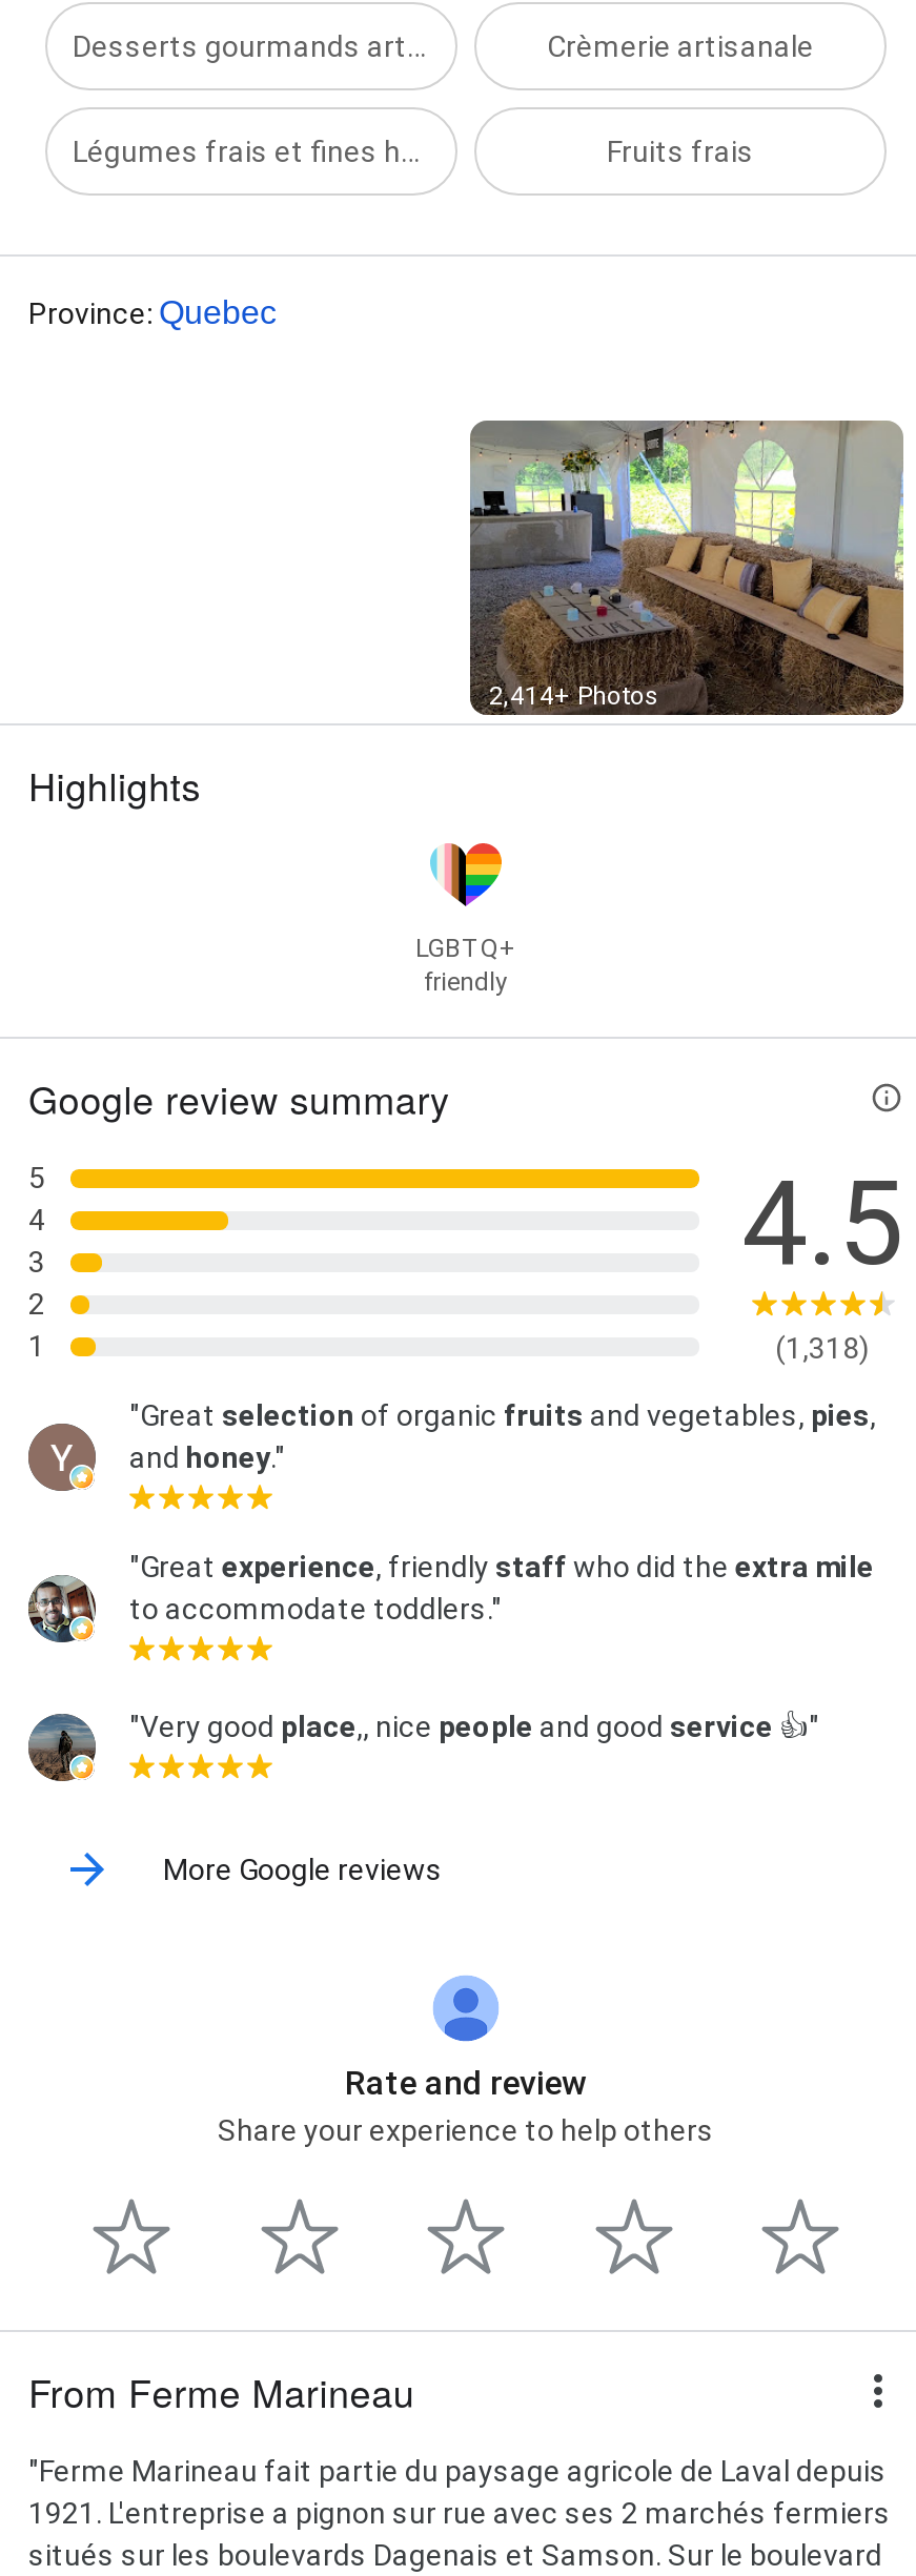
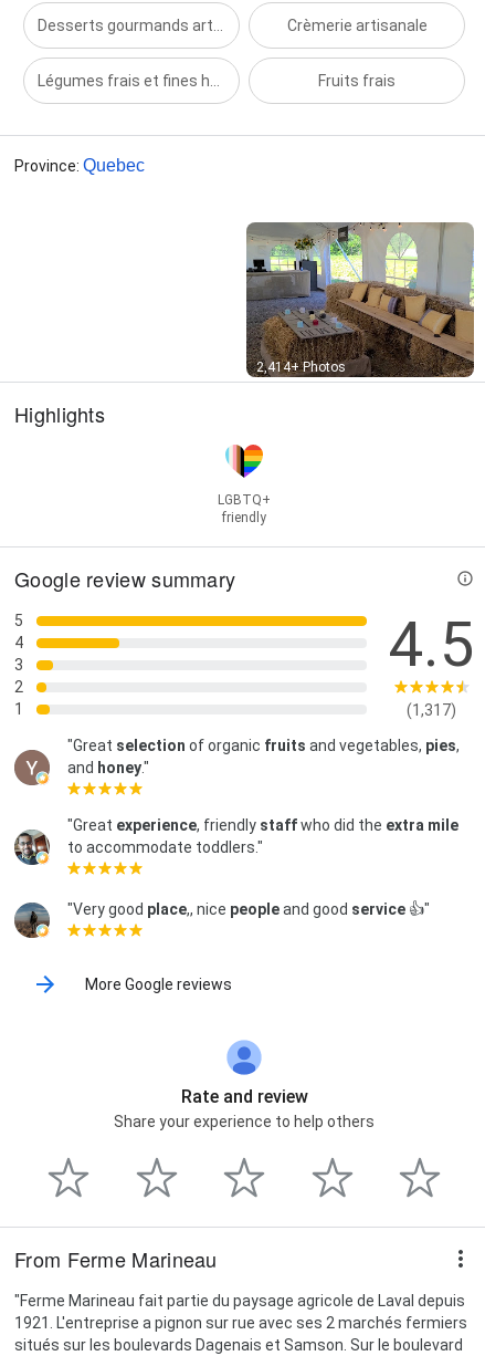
- (1,318)
+ (1,317)
